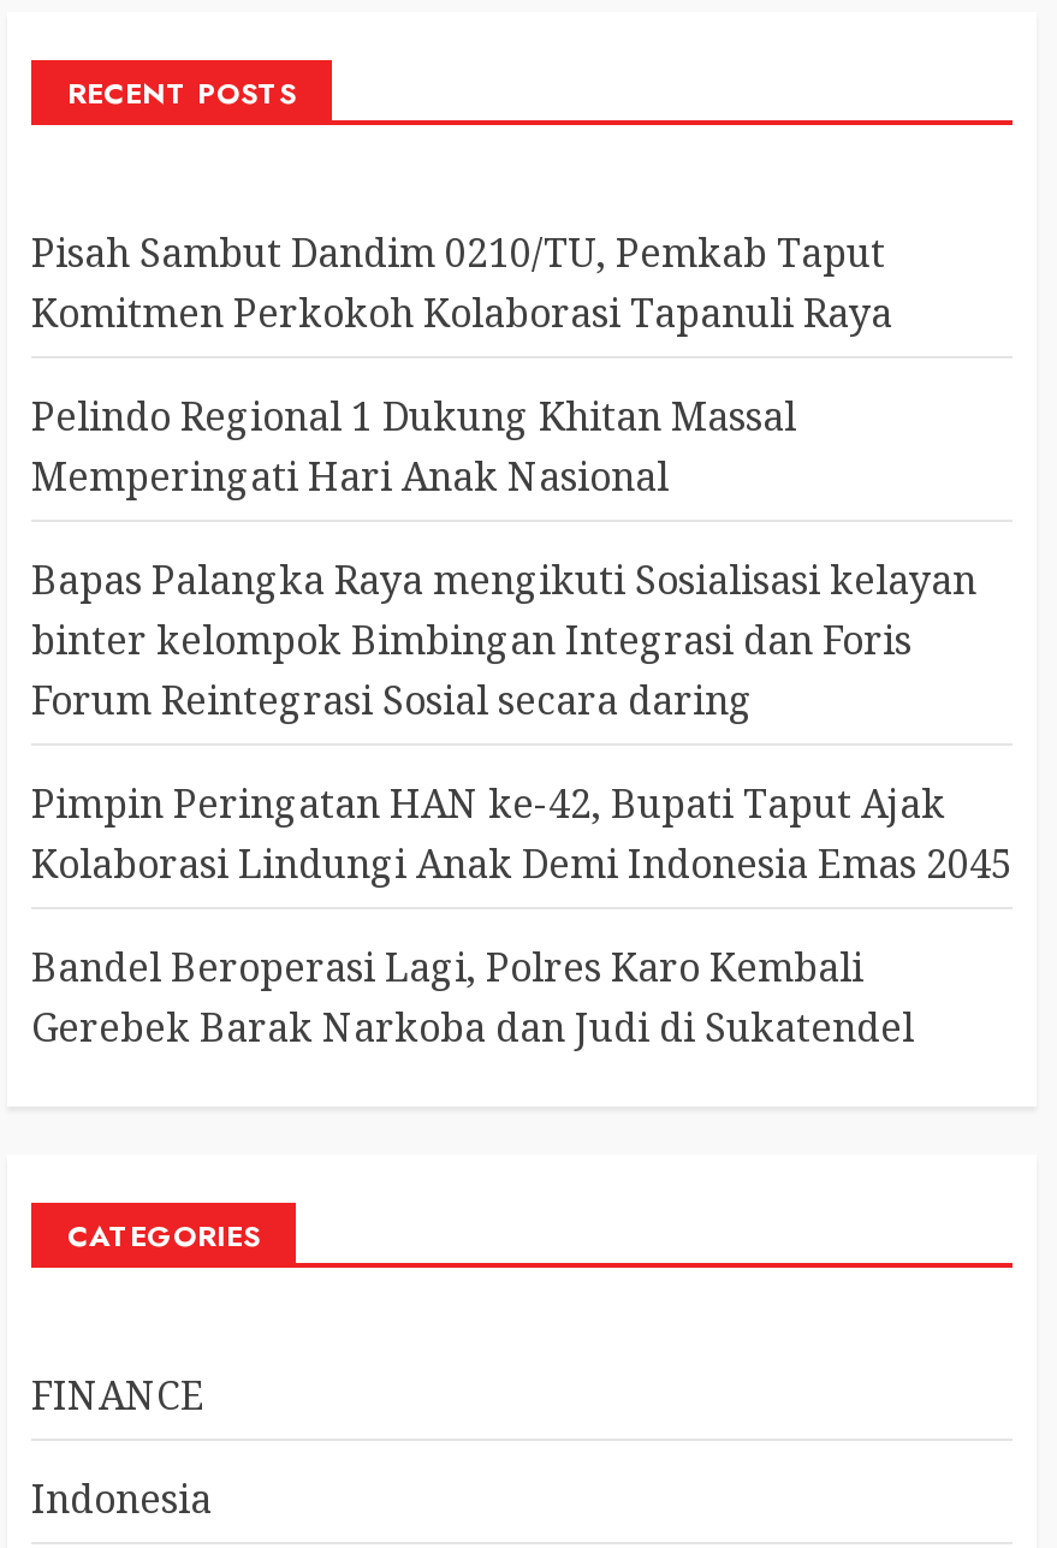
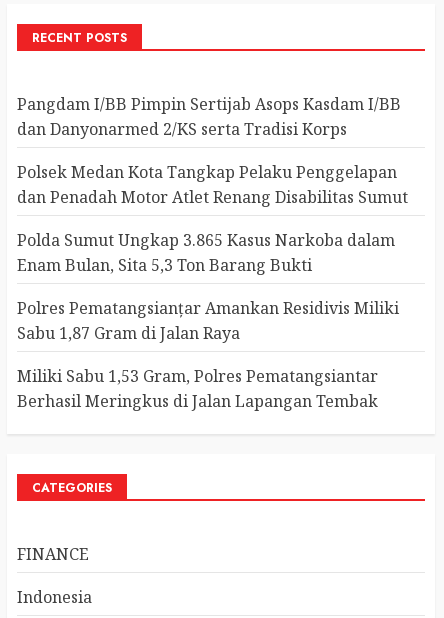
- Pisah Sambut Dandim 0210/TU, Pemkab Taput
- Komitmen Perkokoh Kolaborasi Tapanuli Raya
+ Pangdam I/BB Pimpin Sertijab Asops Kasdam I/BB
+ dan Danyonarmed 2/KS serta Tradisi Korps

- Pelindo Regional 1 Dukung Khitan Massal
- Memperingati Hari Anak Nasional
+ Polsek Medan Kota Tangkap Pelaku Penggelapan
+ dan Penadah Motor Atlet Renang Disabilitas Sumut

- Bapas Palangka Raya mengikuti Sosialisasi kelayan
- binter kelompok Bimbingan Integrasi dan Foris
- Forum Reintegrasi Sosial secara daring
+ Polda Sumut Ungkap 3.865 Kasus Narkoba dalam
+ Enam Bulan, Sita 5,3 Ton Barang Bukti

- Pimpin Peringatan HAN ke-42, Bupati Taput Ajak
- Kolaborasi Lindungi Anak Demi Indonesia Emas 2045
+ Polres Pematangsianțar Amankan Residivis Miliki
+ Sabu 1,87 Gram di Jalan Raya

- Bandel Beroperasi Lagi, Polres Karo Kembali
- Gerebek Barak Narkoba dan Judi di Sukatendel
+ Miliki Sabu 1,53 Gram, Polres Pematangsiantar
+ Berhasil Meringkus di Jalan Lapangan Tembak
